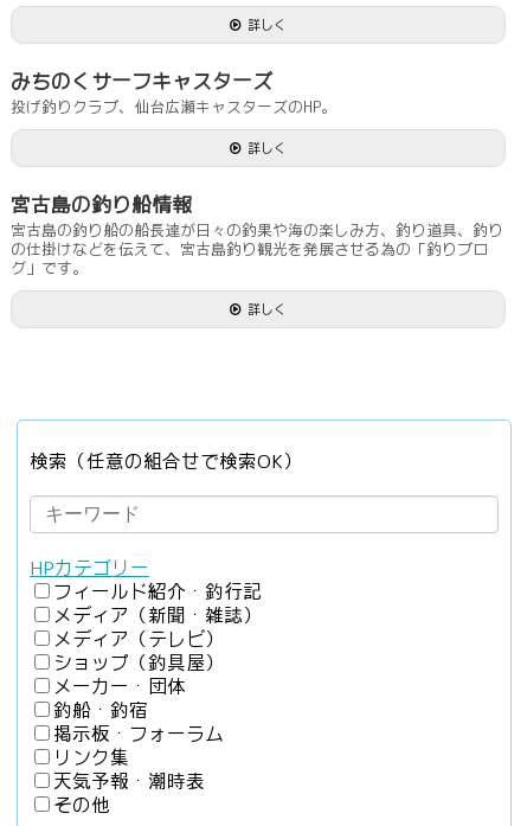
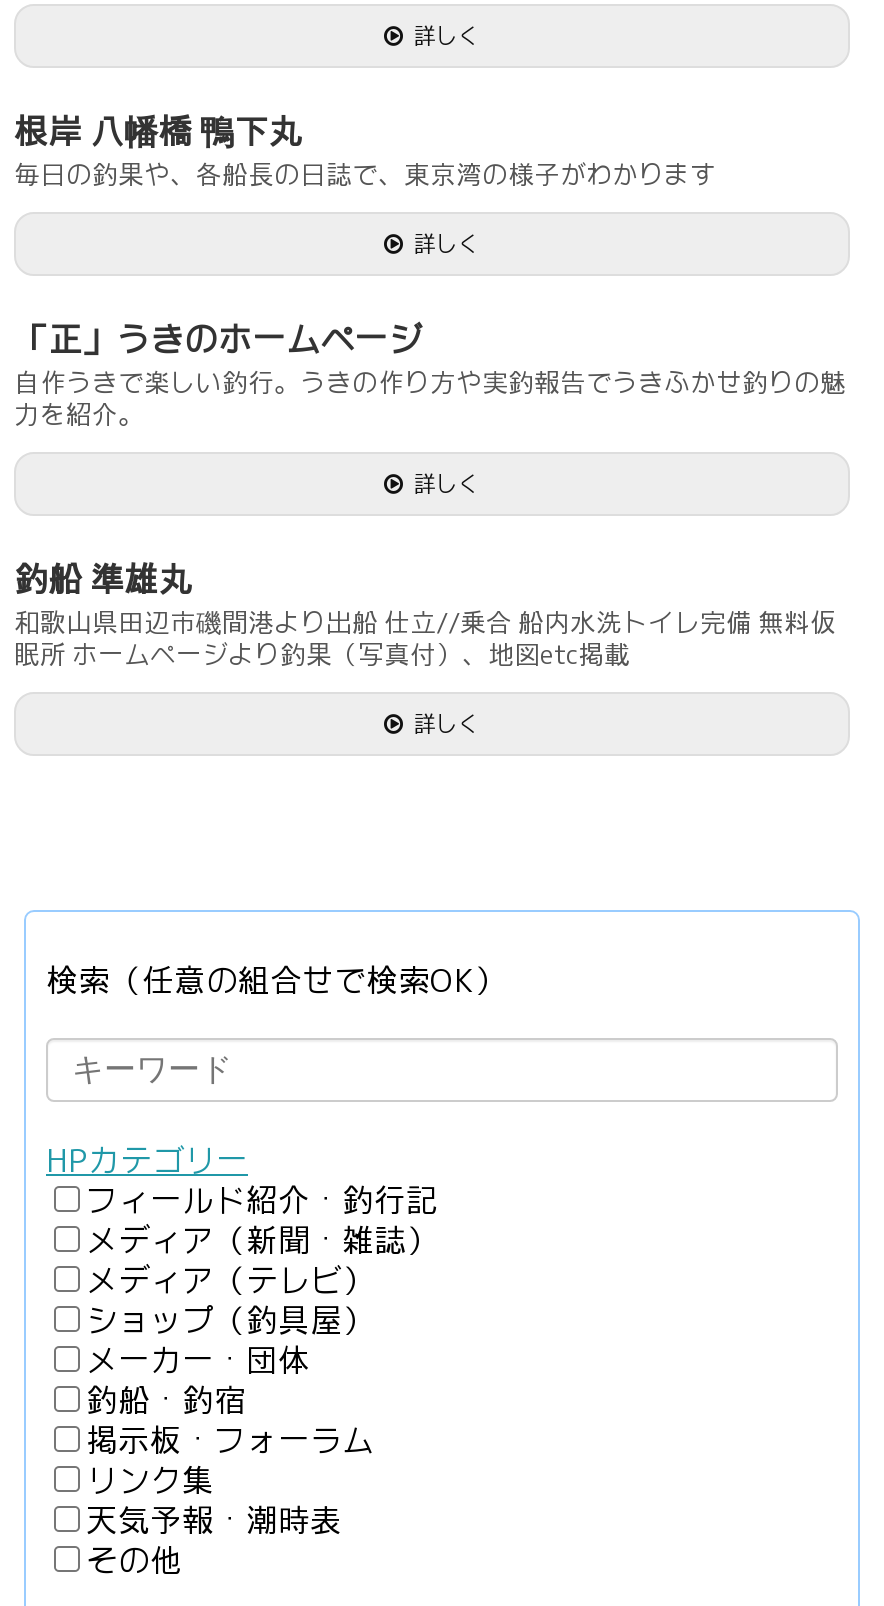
- みちのくサーフキャスターズ
- 投げ釣りクラブ、仙台広瀬キャスターズのHP。
+ 根岸 八幡橋 鴨下丸
+ 毎日の釣果や、各船長の日誌で、東京湾の様子がわかります

- 宮古島の釣り船情報
- 宮古島の釣り船の船長達が日々の釣果や海の楽しみ方、釣り道具、釣り
- の仕掛けなどを伝えて、宮古島釣り観光を発展させる為の「釣りブロ
- グ」です。
+ 「正」うきのホームページ
+ 自作うきで楽しい釣行。うきの作り方や実釣報告でうきふかせ釣りの魅
+ 力を紹介。
+ 詳しく
+ 釣船 準雄丸
+ 和歌山県田辺市磯間港より出船 仕立//乗合 船内水洗トイレ完備 無料仮
+ 眠所 ホームページより釣果（写真付）、地図etc掲載
